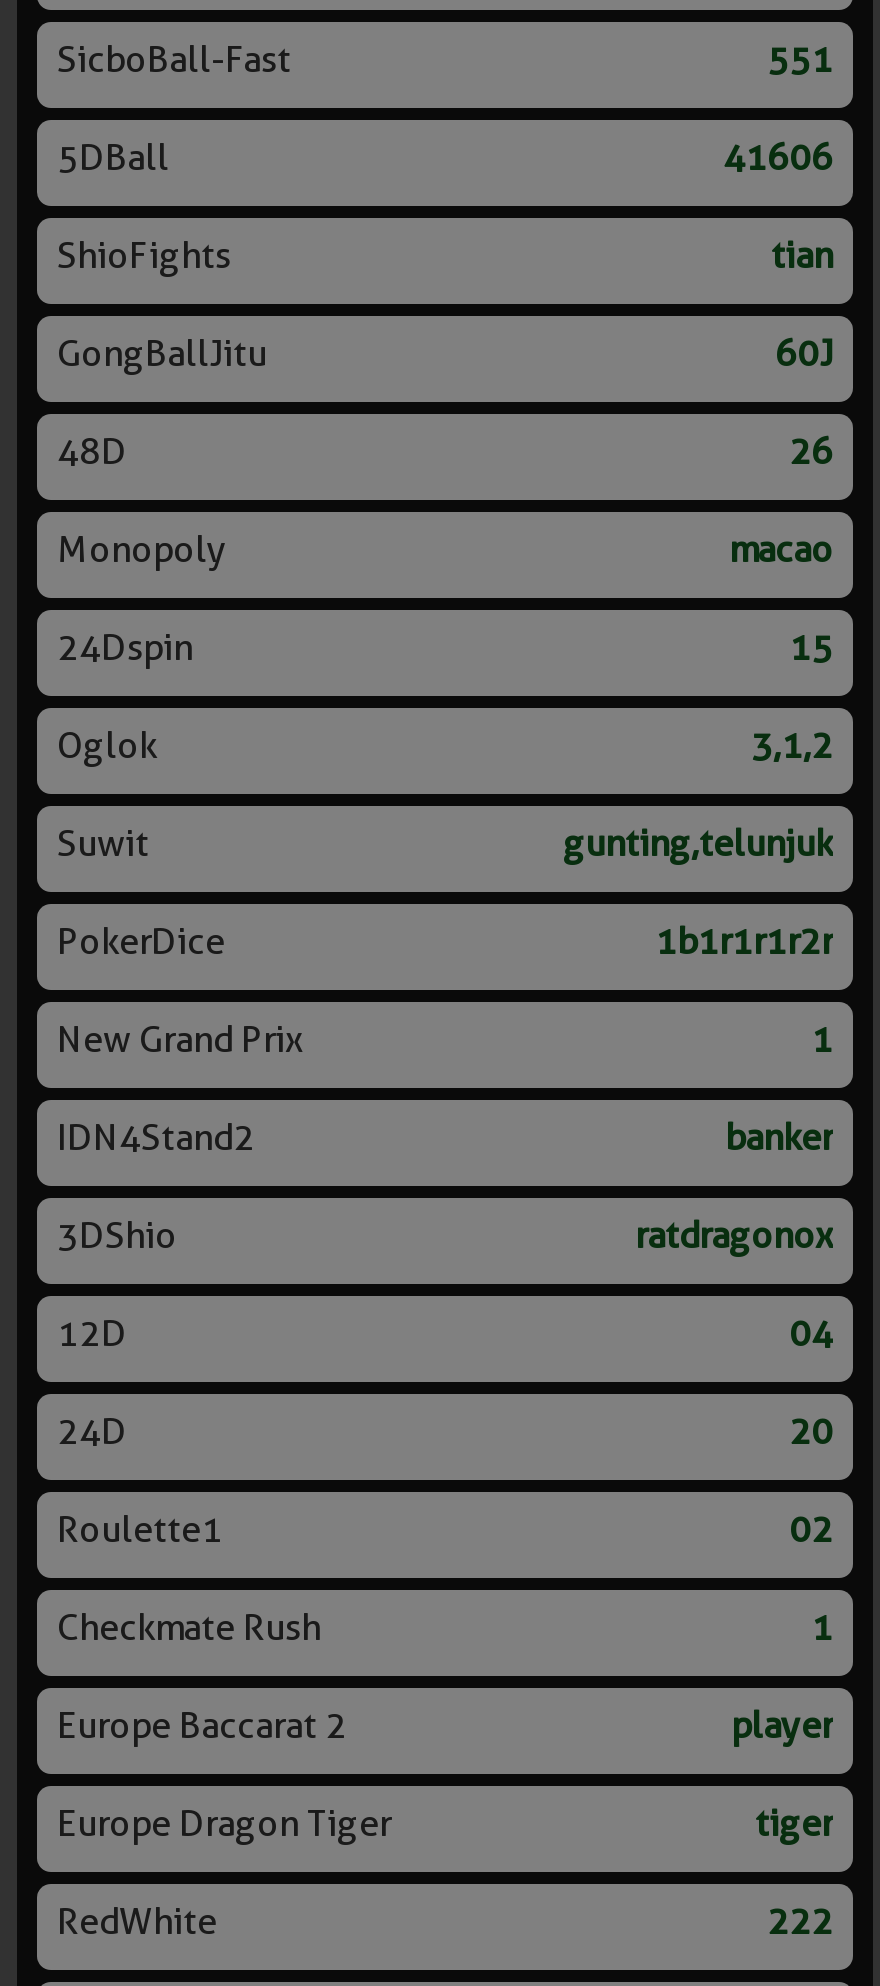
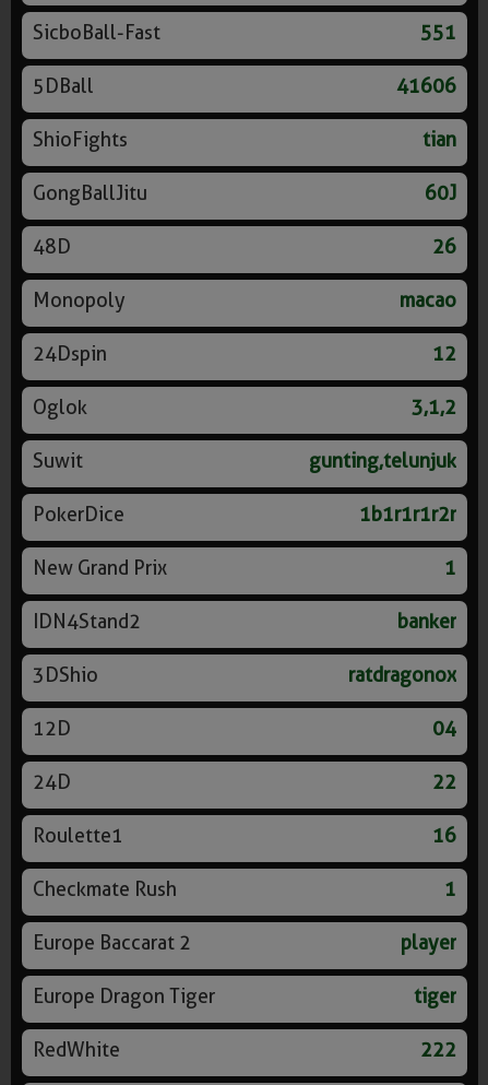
- 15
+ 12

- 20
+ 22

- 02
+ 16
